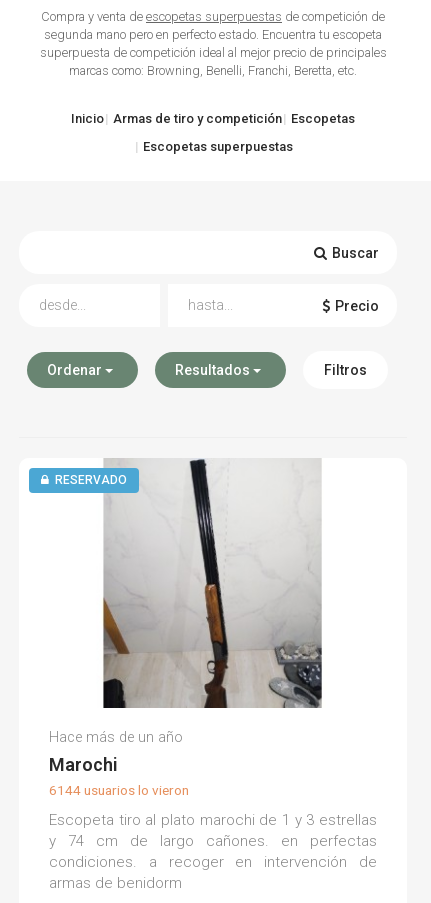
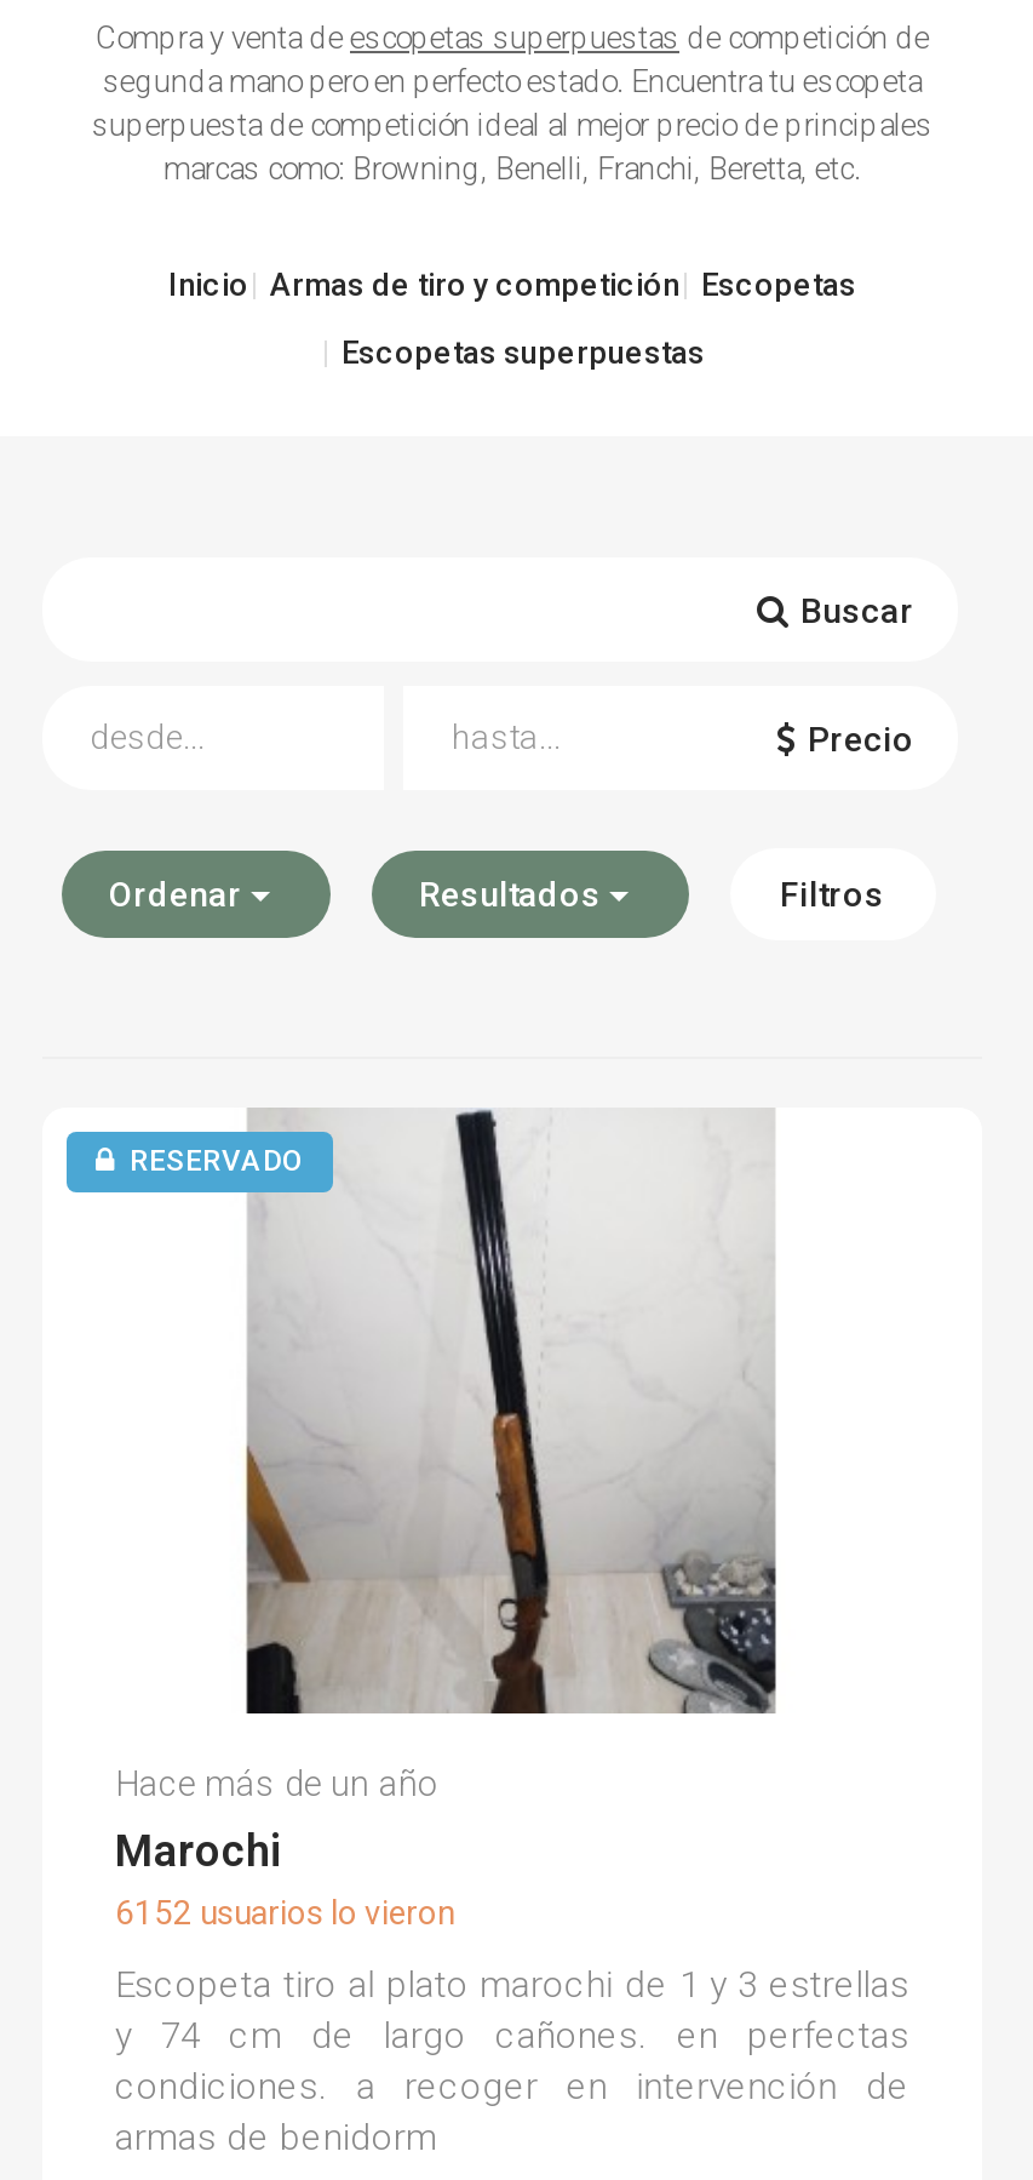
- 6144 usuarios lo vieron
+ 6152 usuarios lo vieron
